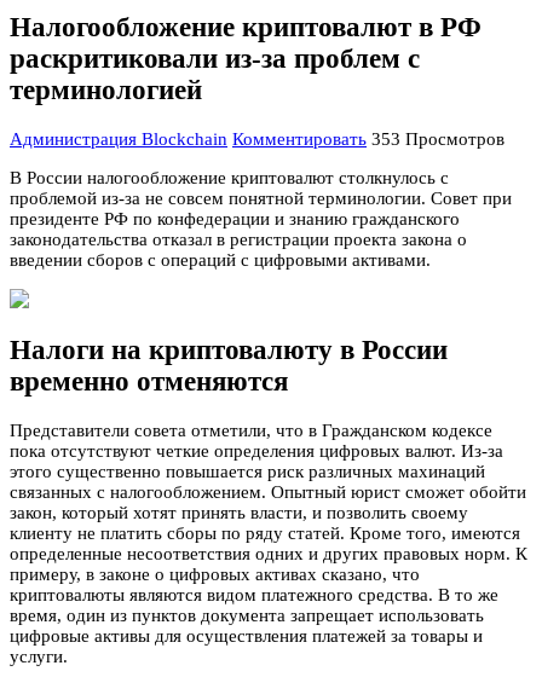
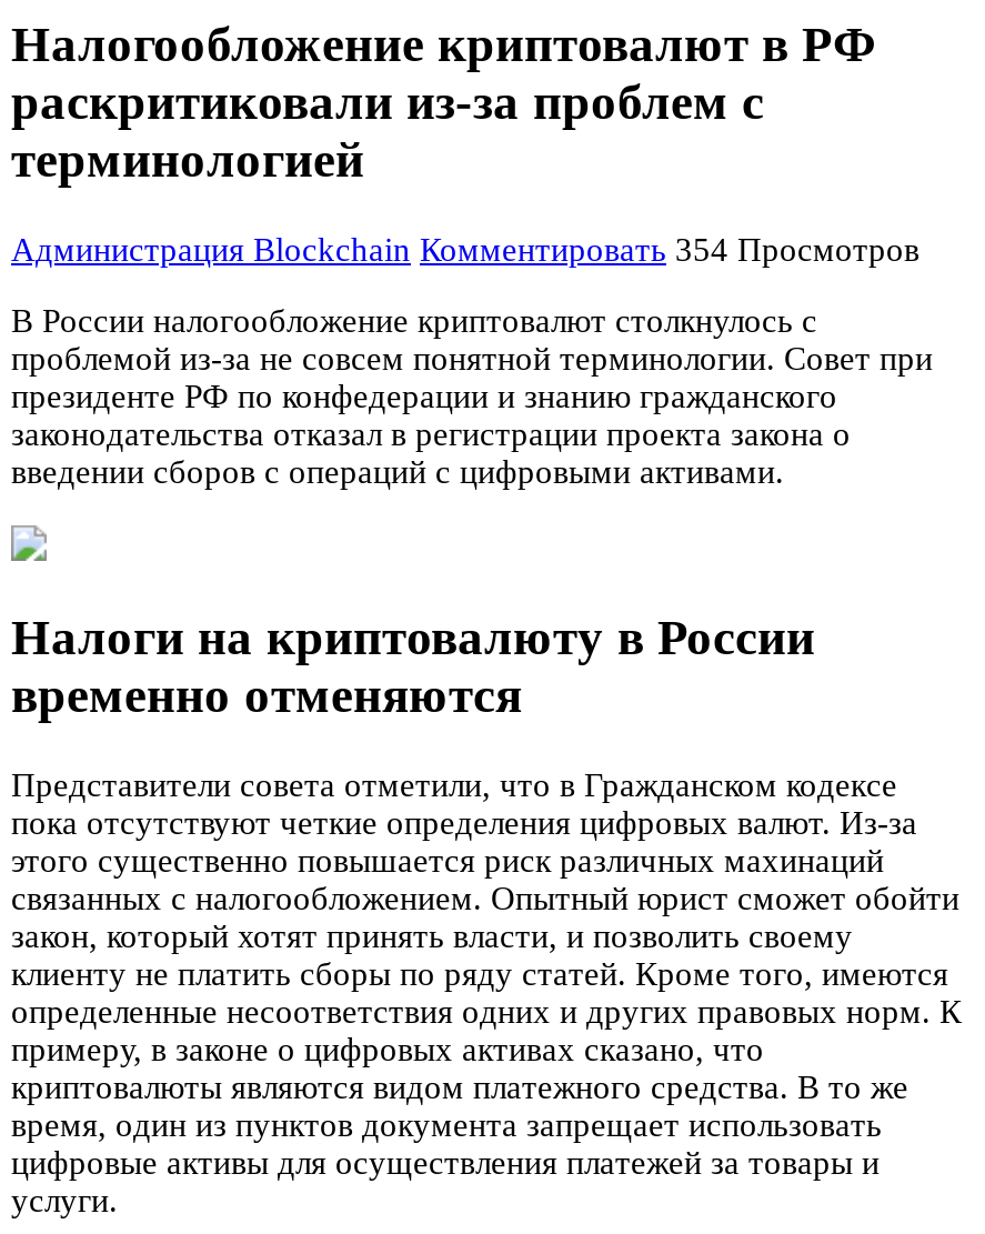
- Администрация Blockchain Комментировать 353 Просмотров
+ Администрация Blockchain Комментировать 354 Просмотров
